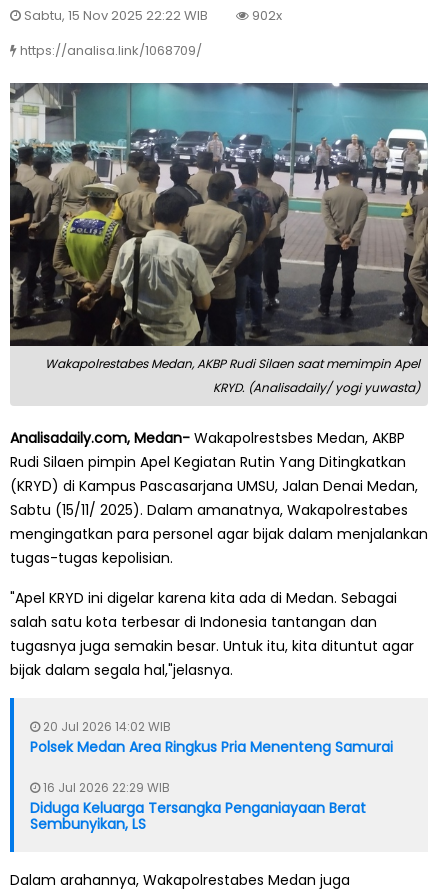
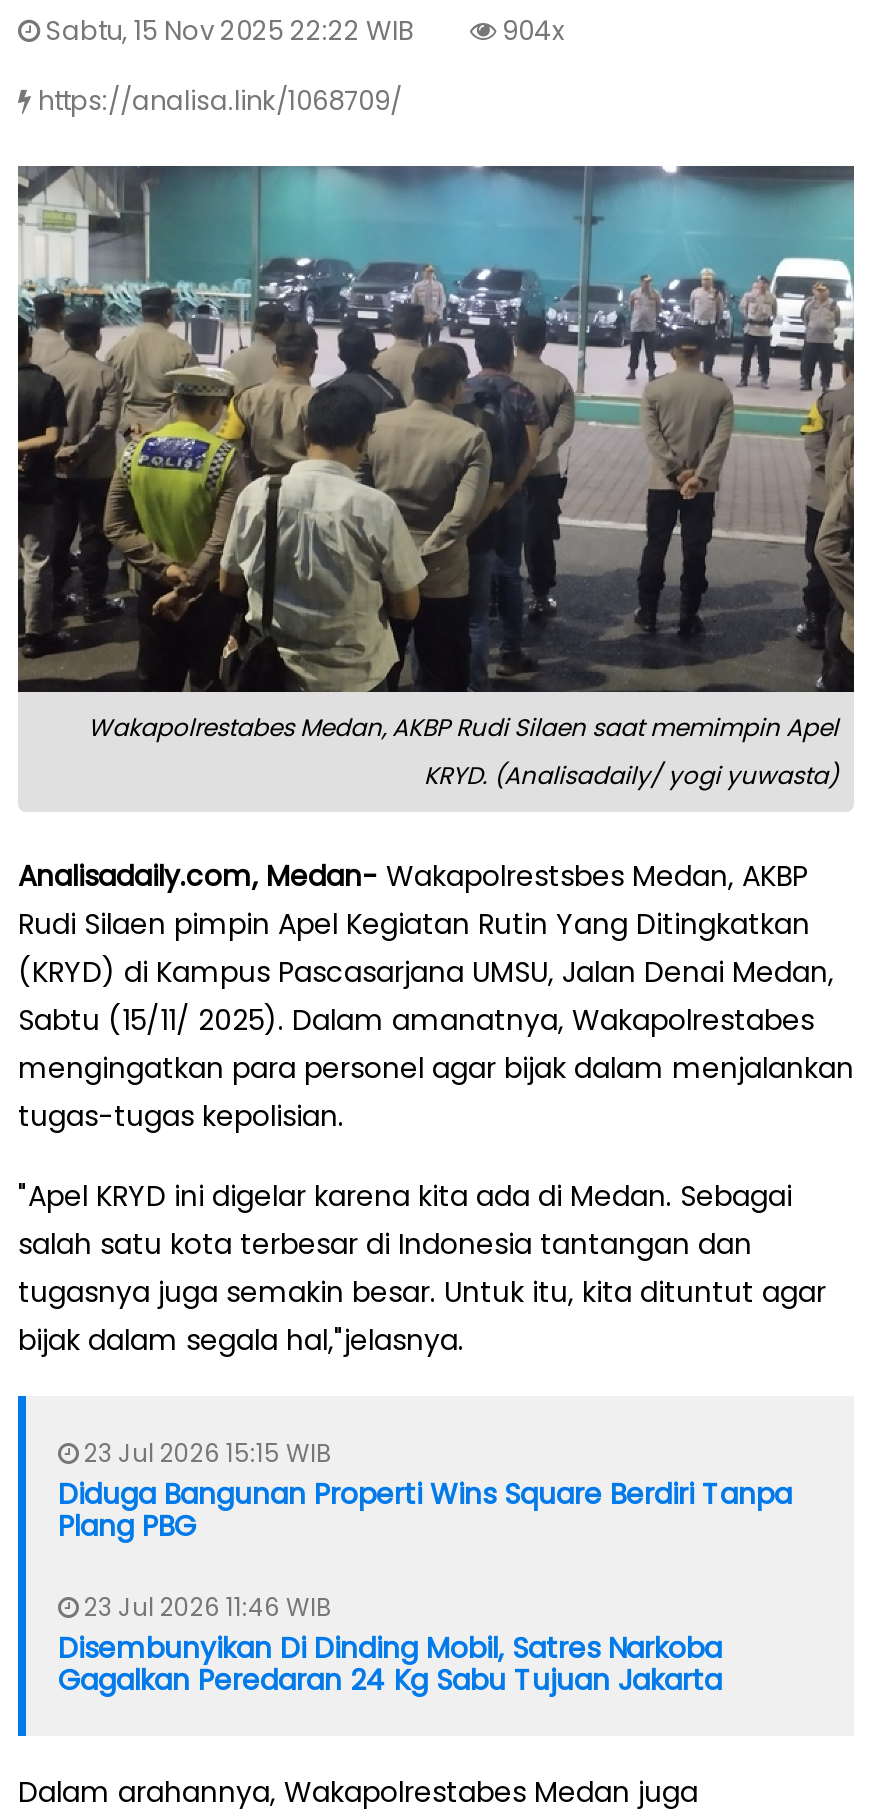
- 902x
+ 904x

- 20 Jul 2026 14:02 WIB
- Polsek Medan Area Ringkus Pria Menenteng Samurai
+ 23 Jul 2026 15:15 WIB
+ Diduga Bangunan Properti Wins Square Berdiri Tanpa
+ Plang PBG

- 16 Jul 2026 22:29 WIB
- Diduga Keluarga Tersangka Penganiayaan Berat
- Sembunyikan, LS
+ 23 Jul 2026 11:46 WIB
+ Disembunyikan Di Dinding Mobil, Satres Narkoba
+ Gagalkan Peredaran 24 Kg Sabu Tujuan Jakarta
